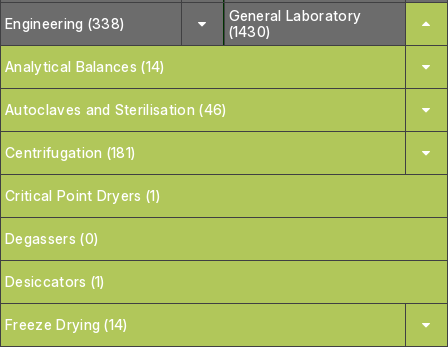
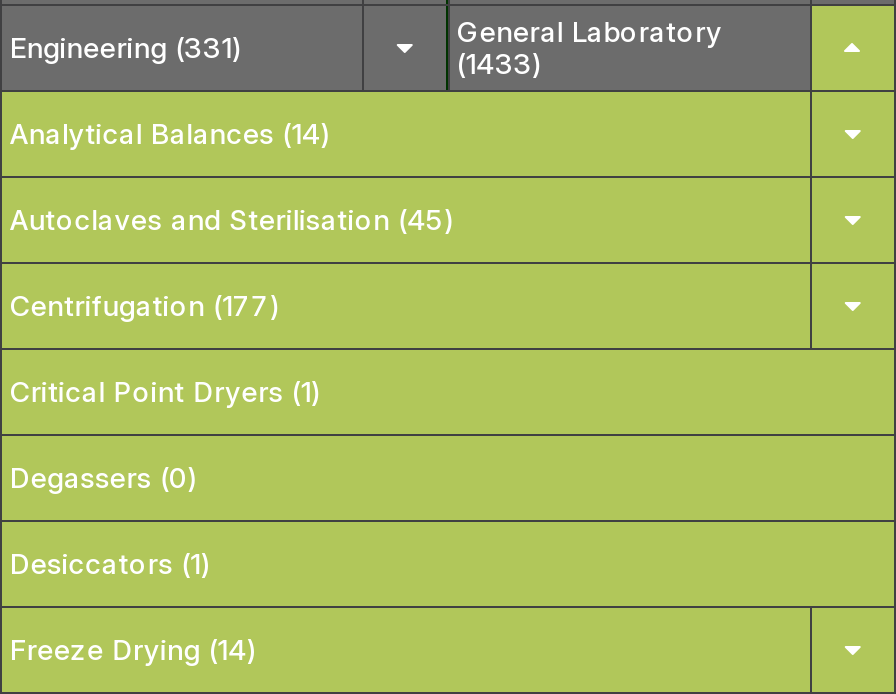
- Engineering (338)
+ Engineering (331)

- (1430)
+ (1433)

- Autoclaves and Sterilisation (46)
+ Autoclaves and Sterilisation (45)

- Centrifugation (181)
+ Centrifugation (177)
